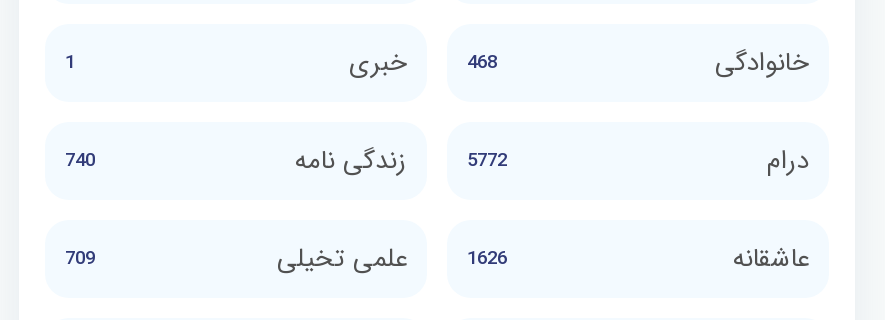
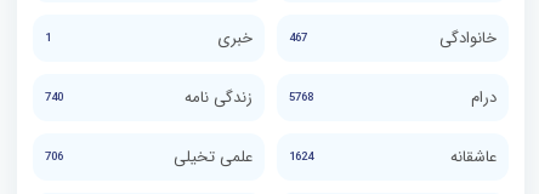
- 468 خبری
+ 467 خبری

- 5772 زندگی نامه
+ 5768 زندگی نامه

- 709
+ 706

- 1626
+ 1624
